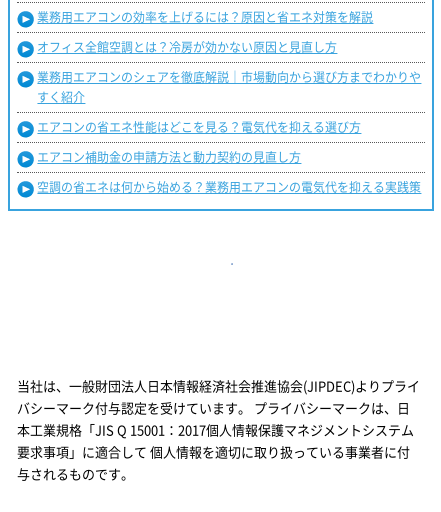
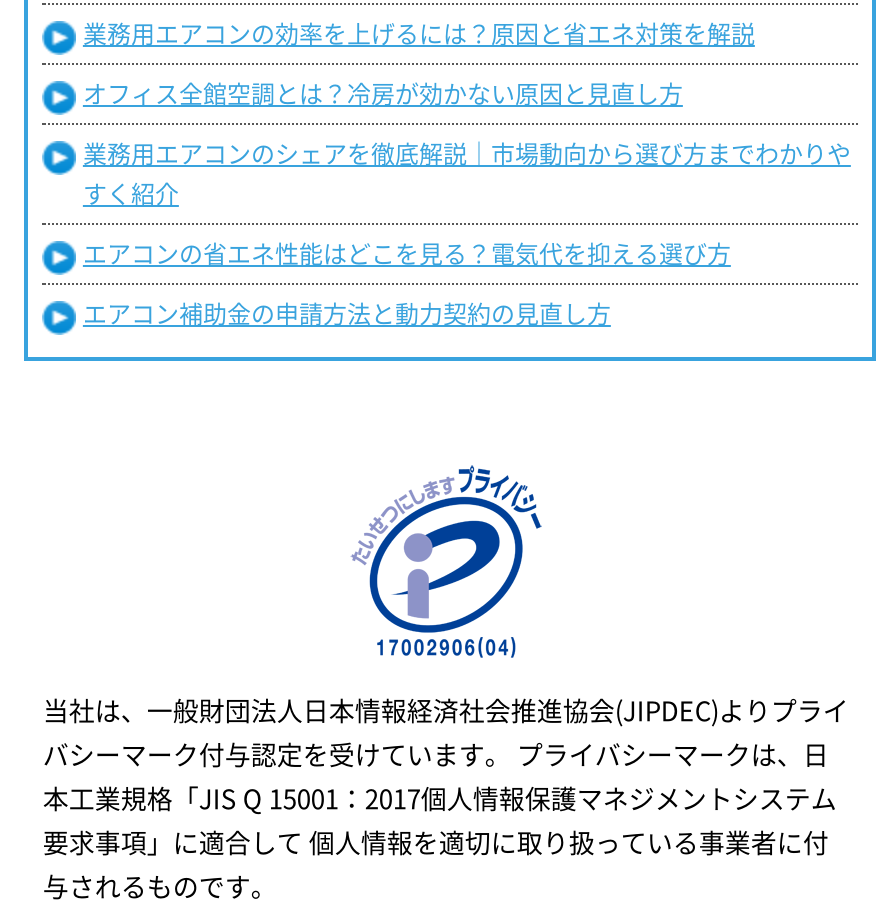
+ [image]

- 空調の省エネは何から始める？業務用エアコンの電気代を抑える実践策
